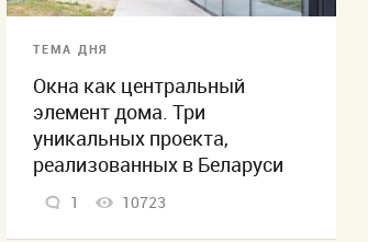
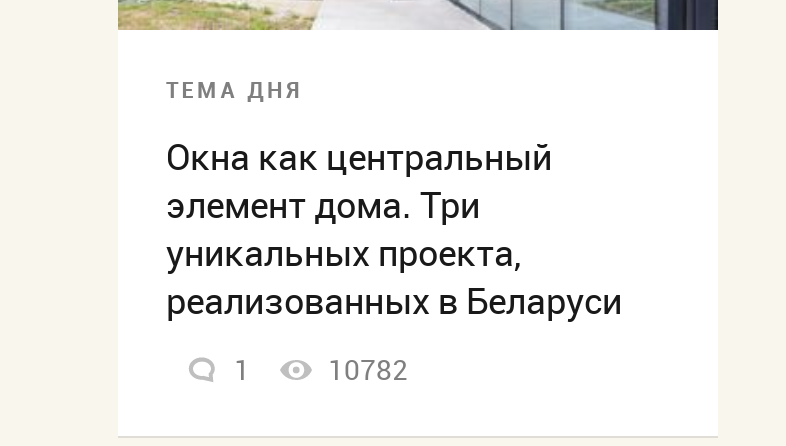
- 10723
+ 10782
